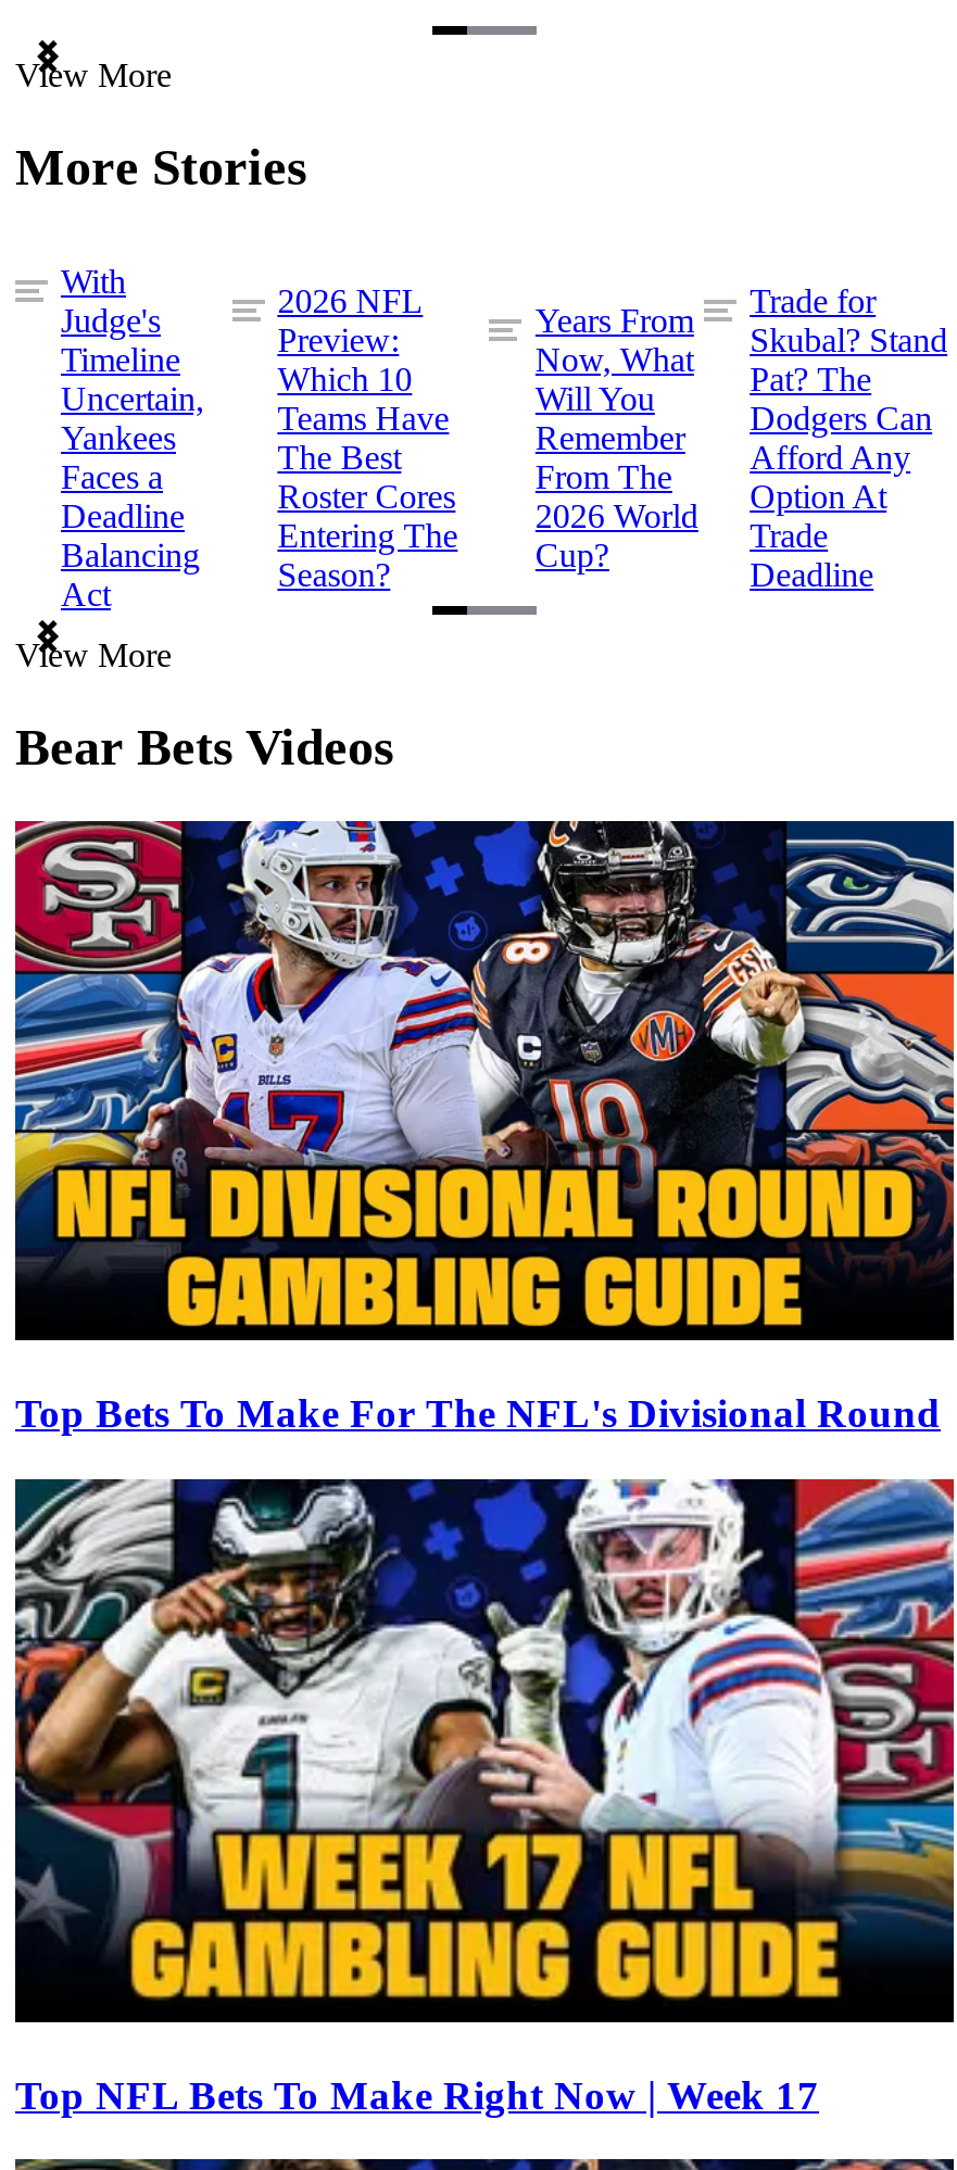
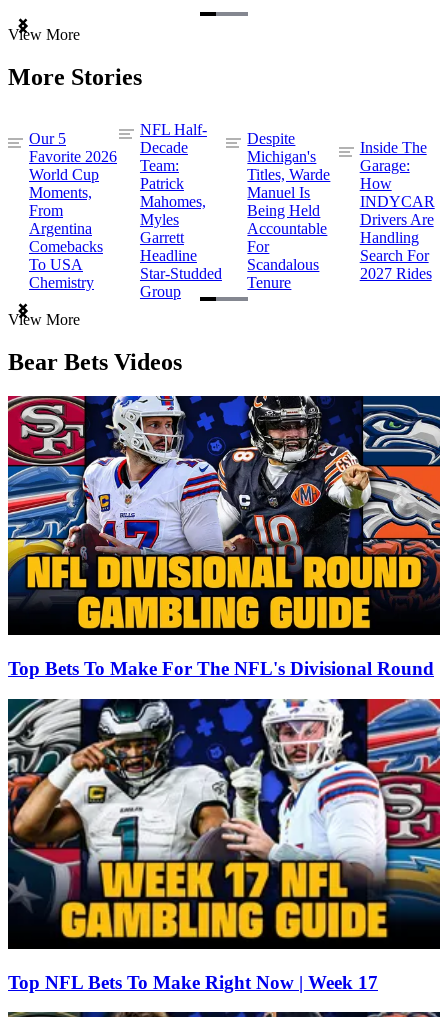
- With
- Judge's
- Timeline
- Uncertain,
- Yankees
- Faces a
- Deadline
- Balancing
- Act
+ Our 5
+ Favorite 2026
+ World Cup
+ Moments,
+ From
+ Argentina
+ Comebacks
+ To USA
+ Chemistry

- 2026 NFL
- Preview:
- Which 10
- Teams Have
- The Best
- Roster Cores
- Entering The
- Season?
+ NFL Half-
+ Decade
+ Team:
+ Patrick
+ Mahomes,
+ Myles
+ Garrett
+ Headline
+ Star-Studded
+ Group

- Trade for
- Skubal? Stand
- Pat? The
- Dodgers Can
- Afford Any
- Option At
- Trade
- Deadline
+ Inside The
+ Garage:
+ How
+ INDYCAR
+ Drivers Are
+ Handling
+ Search For
+ 2027 Rides

- Years From
- Now, What
- Will You
- Remember
- From The
- 2026 World
- Cup?
+ Despite
+ Michigan's
+ Titles, Warde
+ Manuel Is
+ Being Held
+ Accountable
+ For
+ Scandalous
+ Tenure
